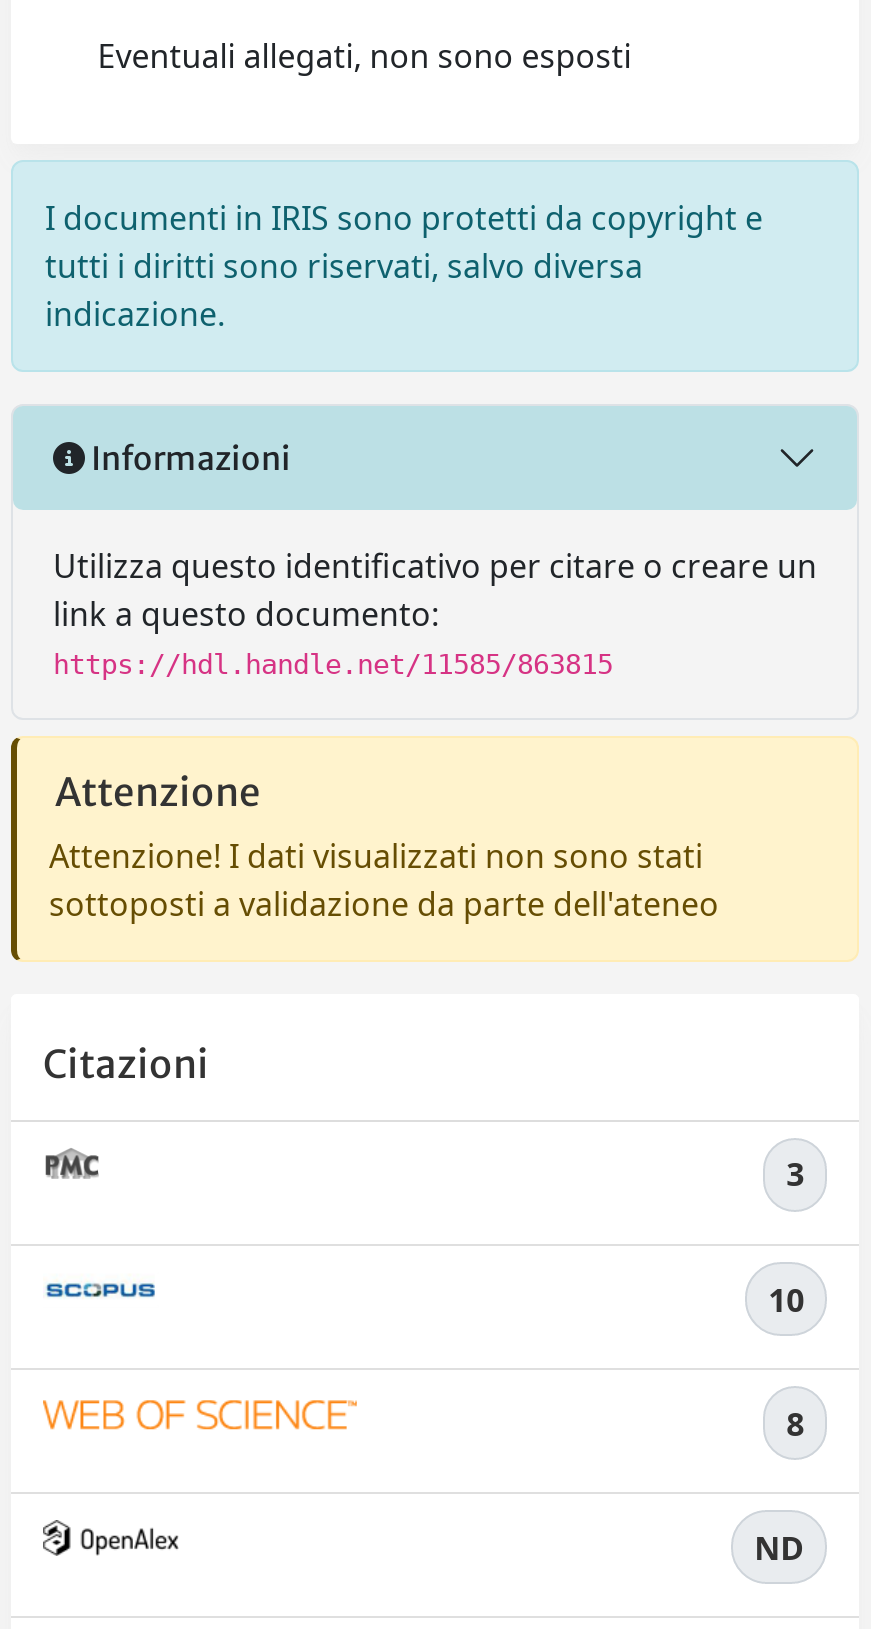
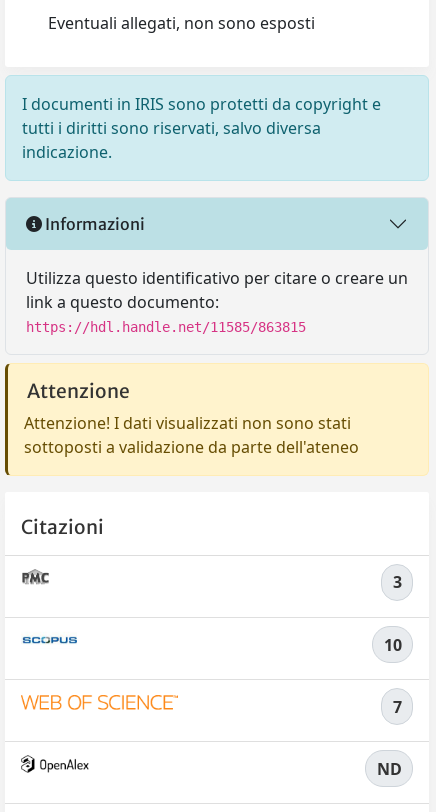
- 8
+ 7
